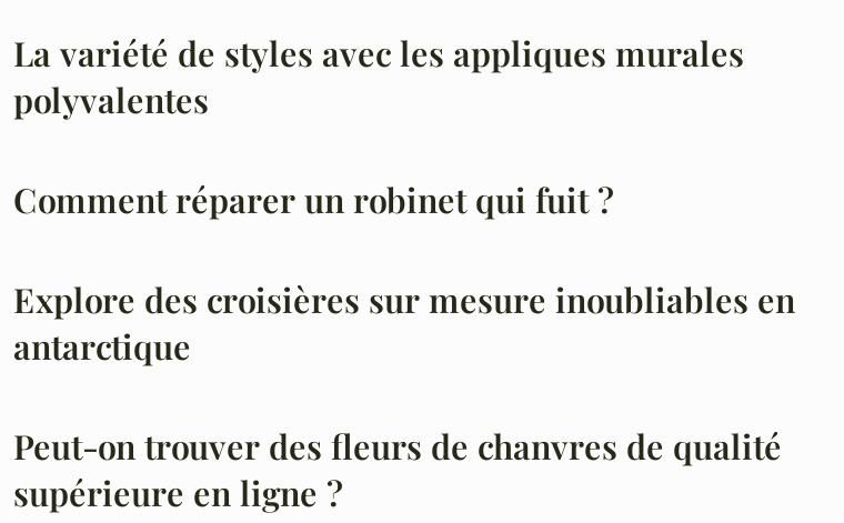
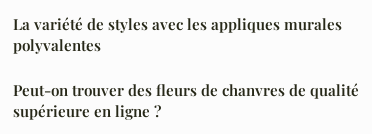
- Comment réparer un robinet qui fuit ?
- Explore des croisières sur mesure inoubliables en
- antarctique
